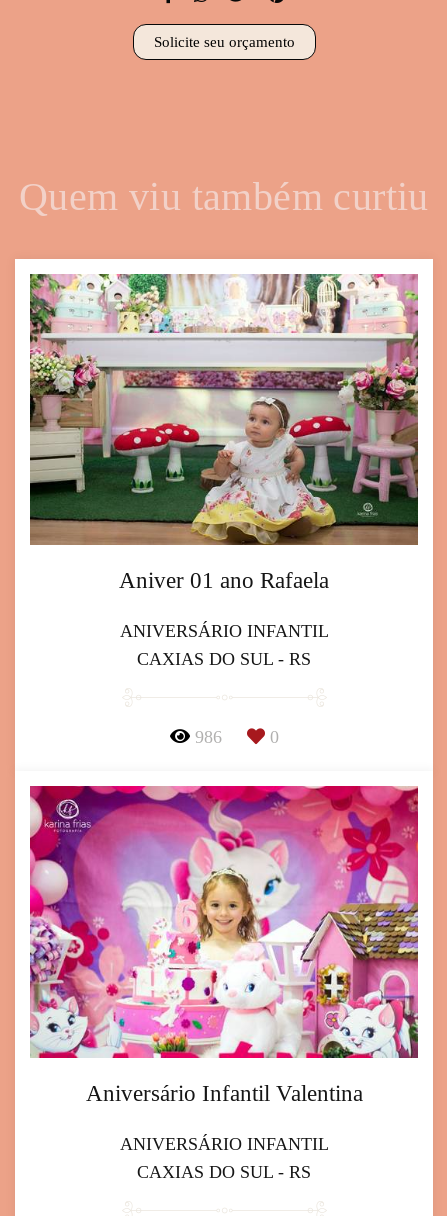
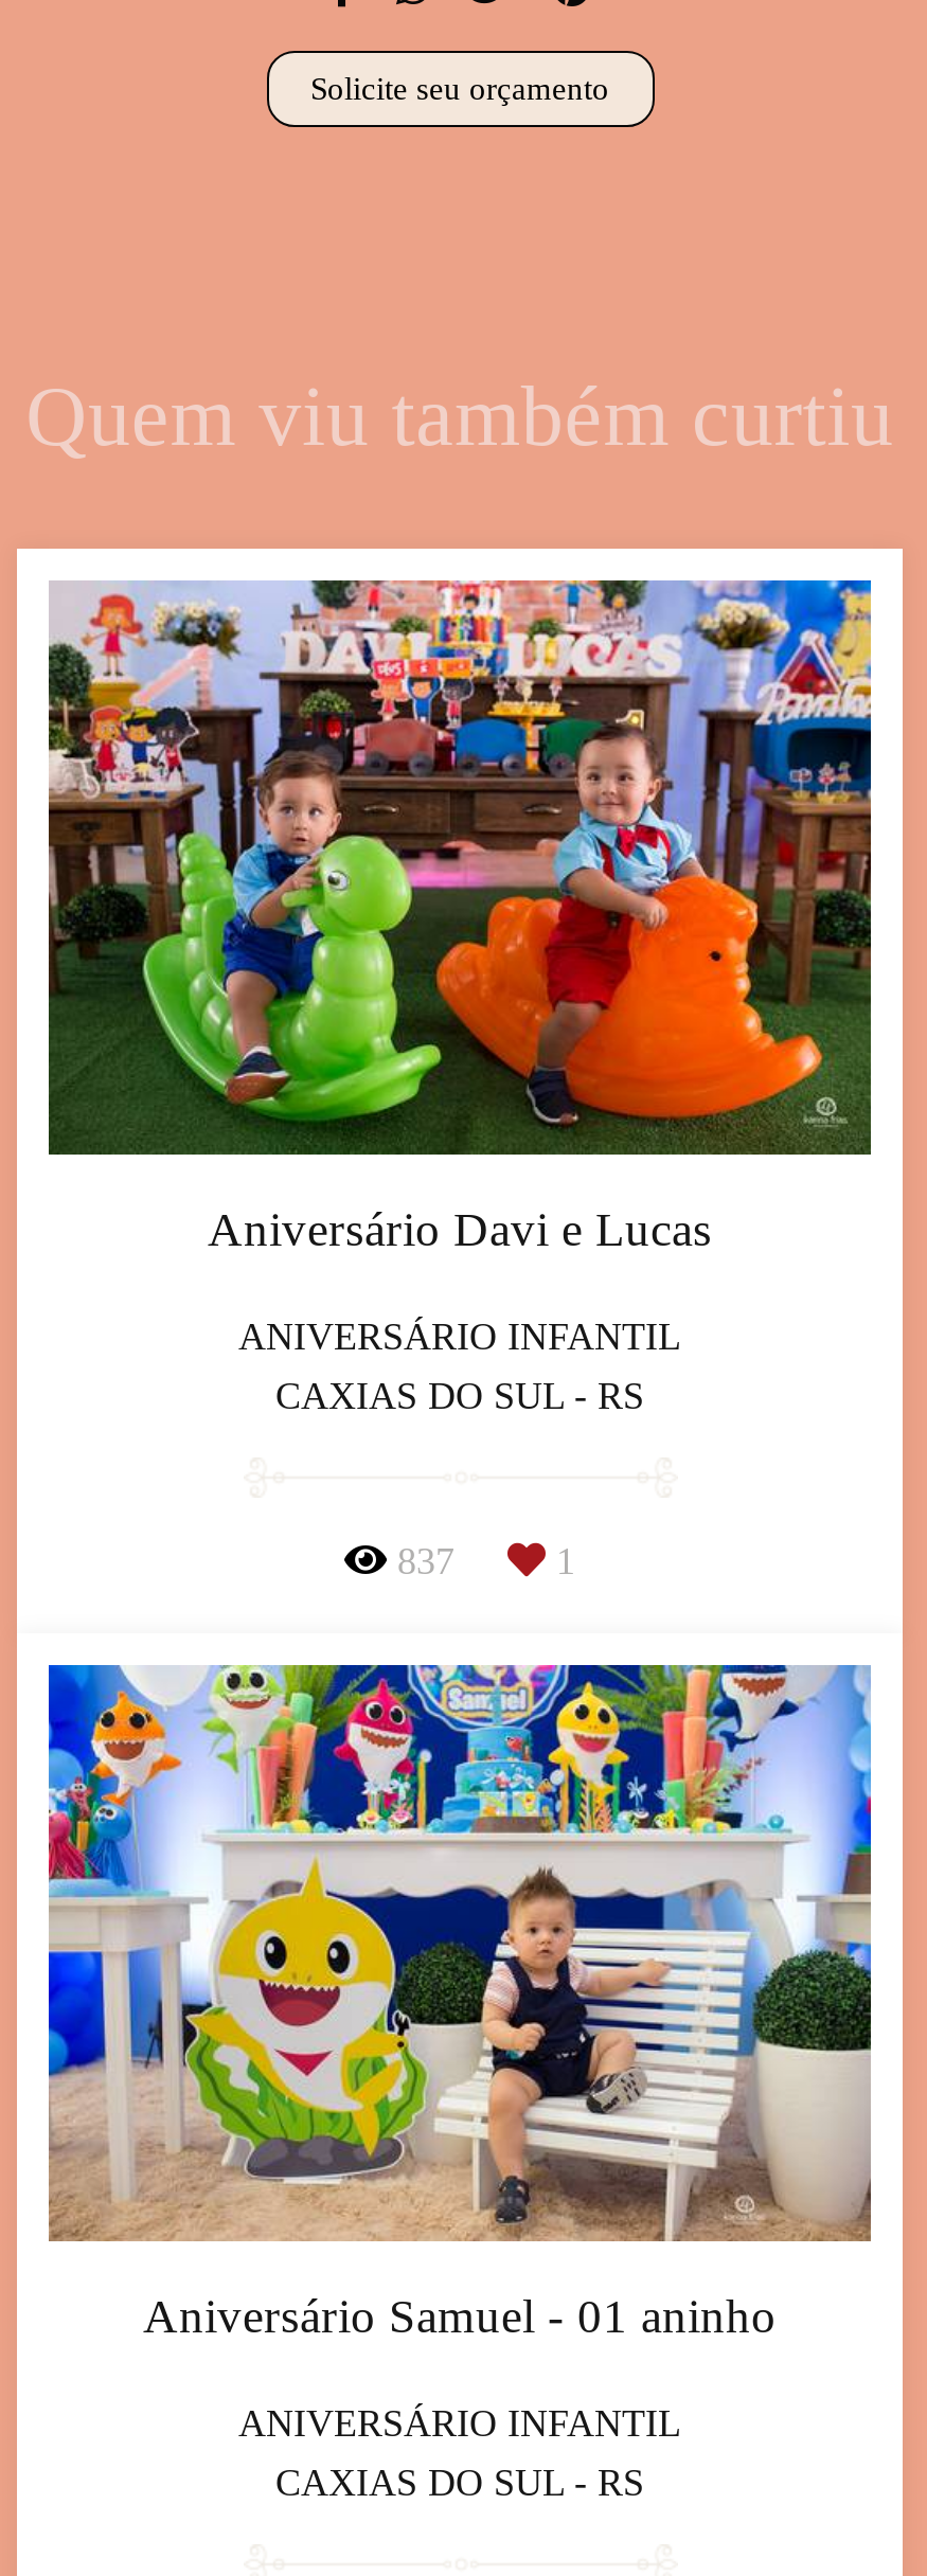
- [image]
- Aniver 01 ano Rafaela
+ [image]
+ Aniversário Davi e Lucas

- 986
- 0
+ 837
+ 1

- [image]
- Aniversário Infantil Valentina
+ [image]
+ Aniversário Samuel - 01 aninho
